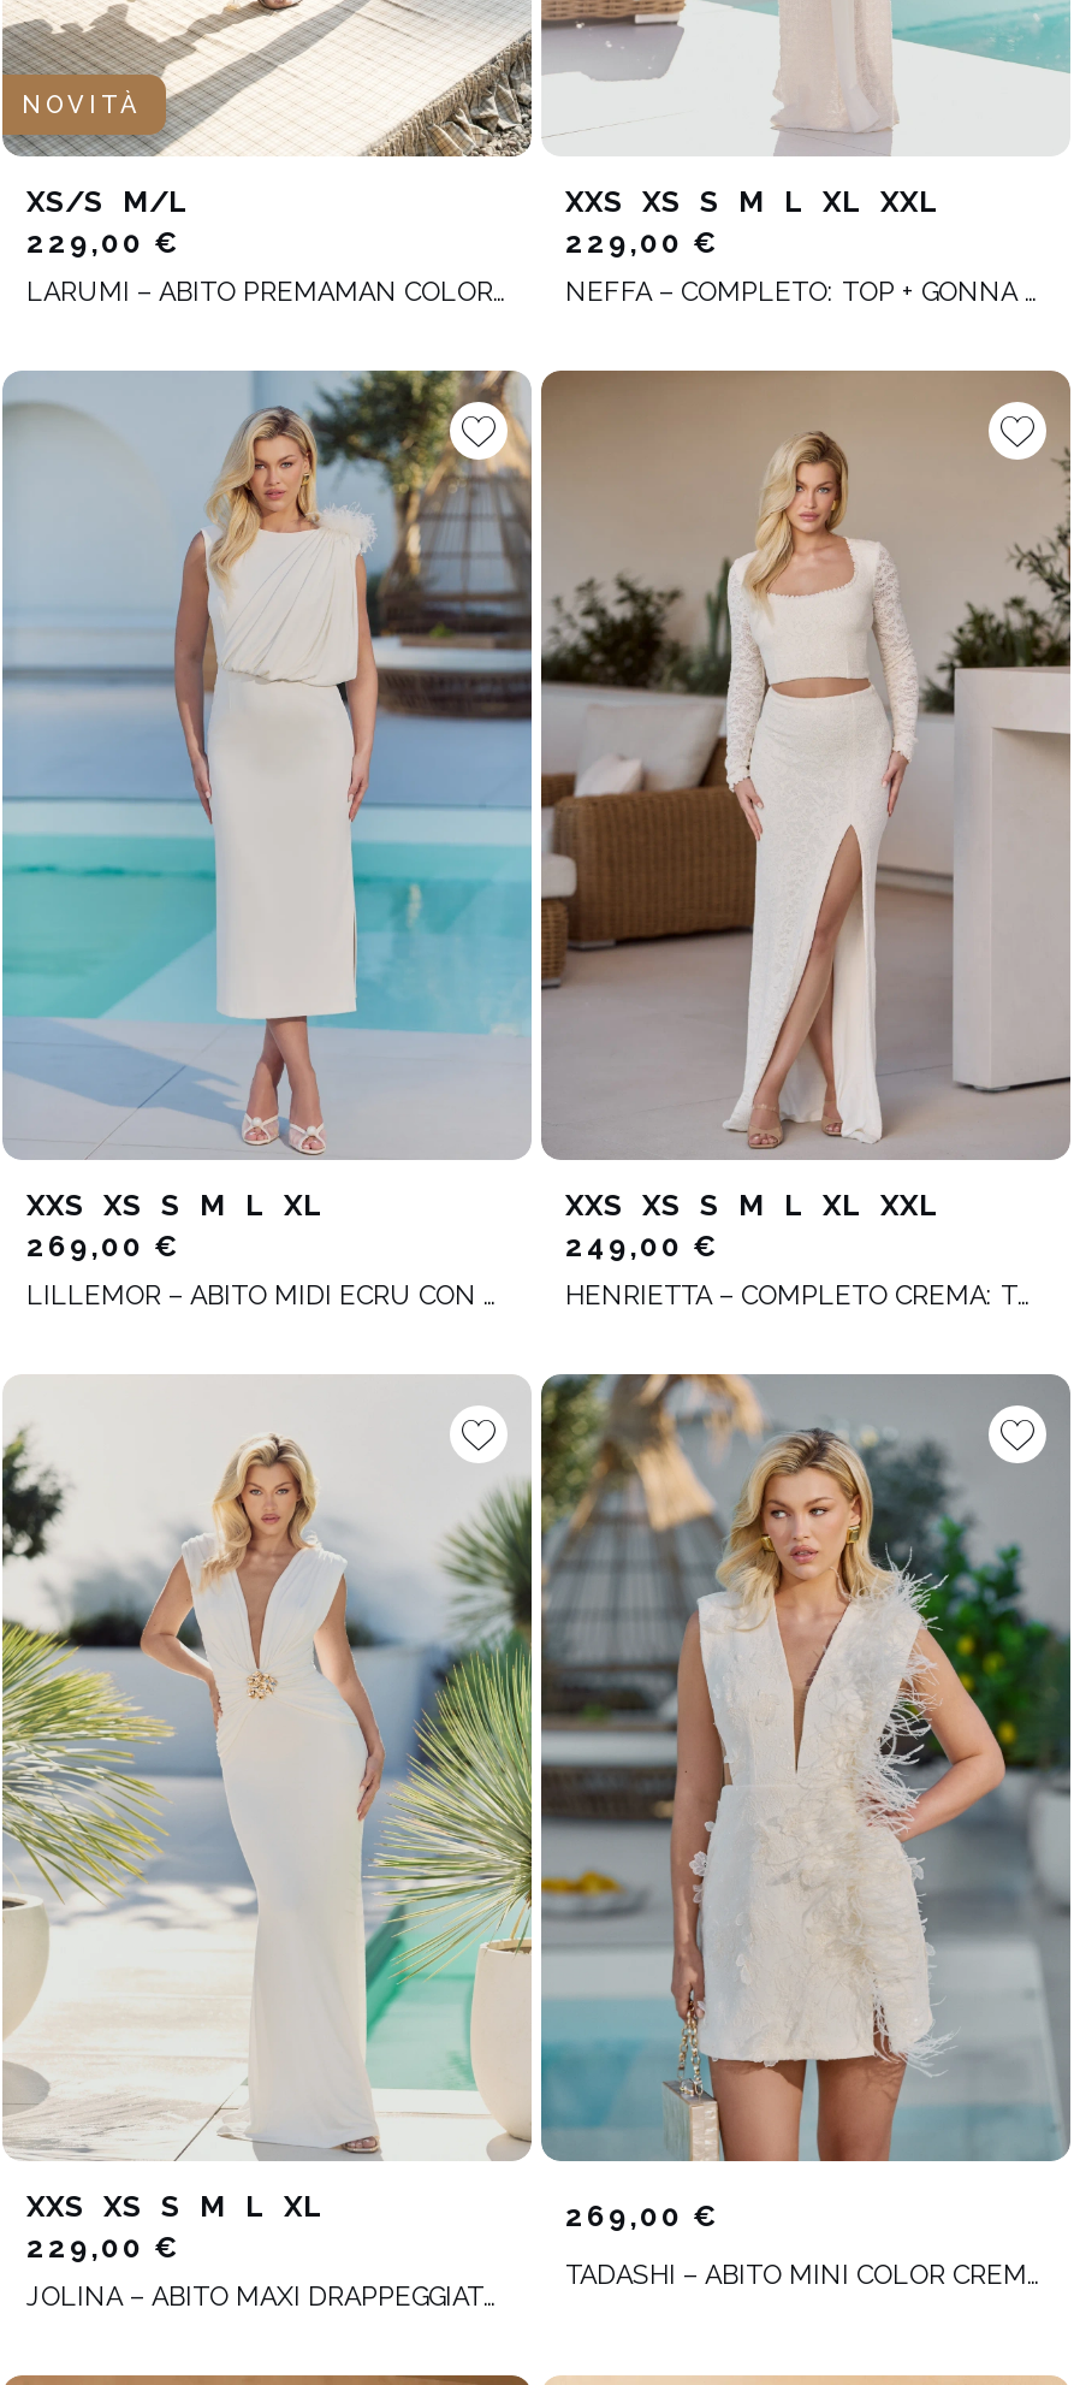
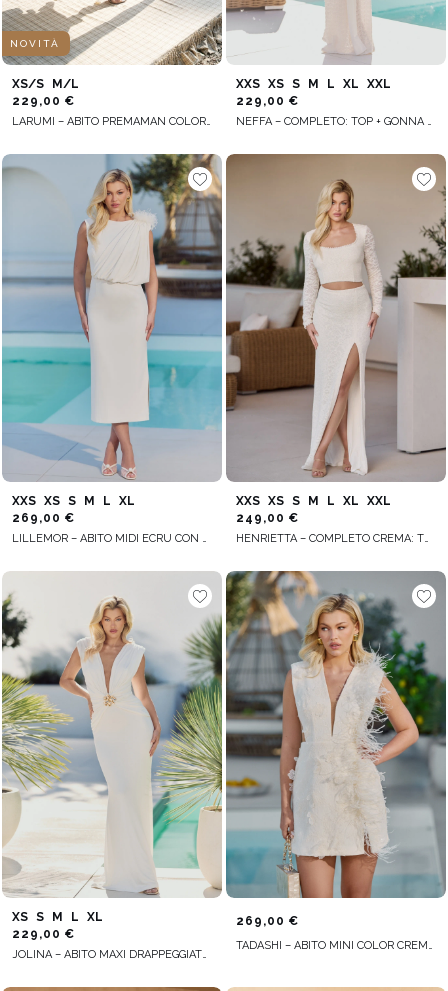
- XXS XS S M L XL
+ XS S M L XL
